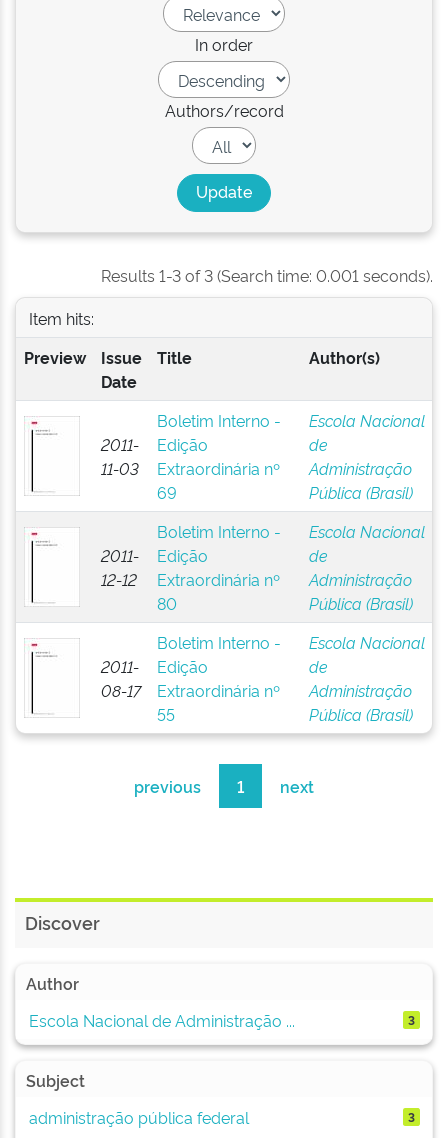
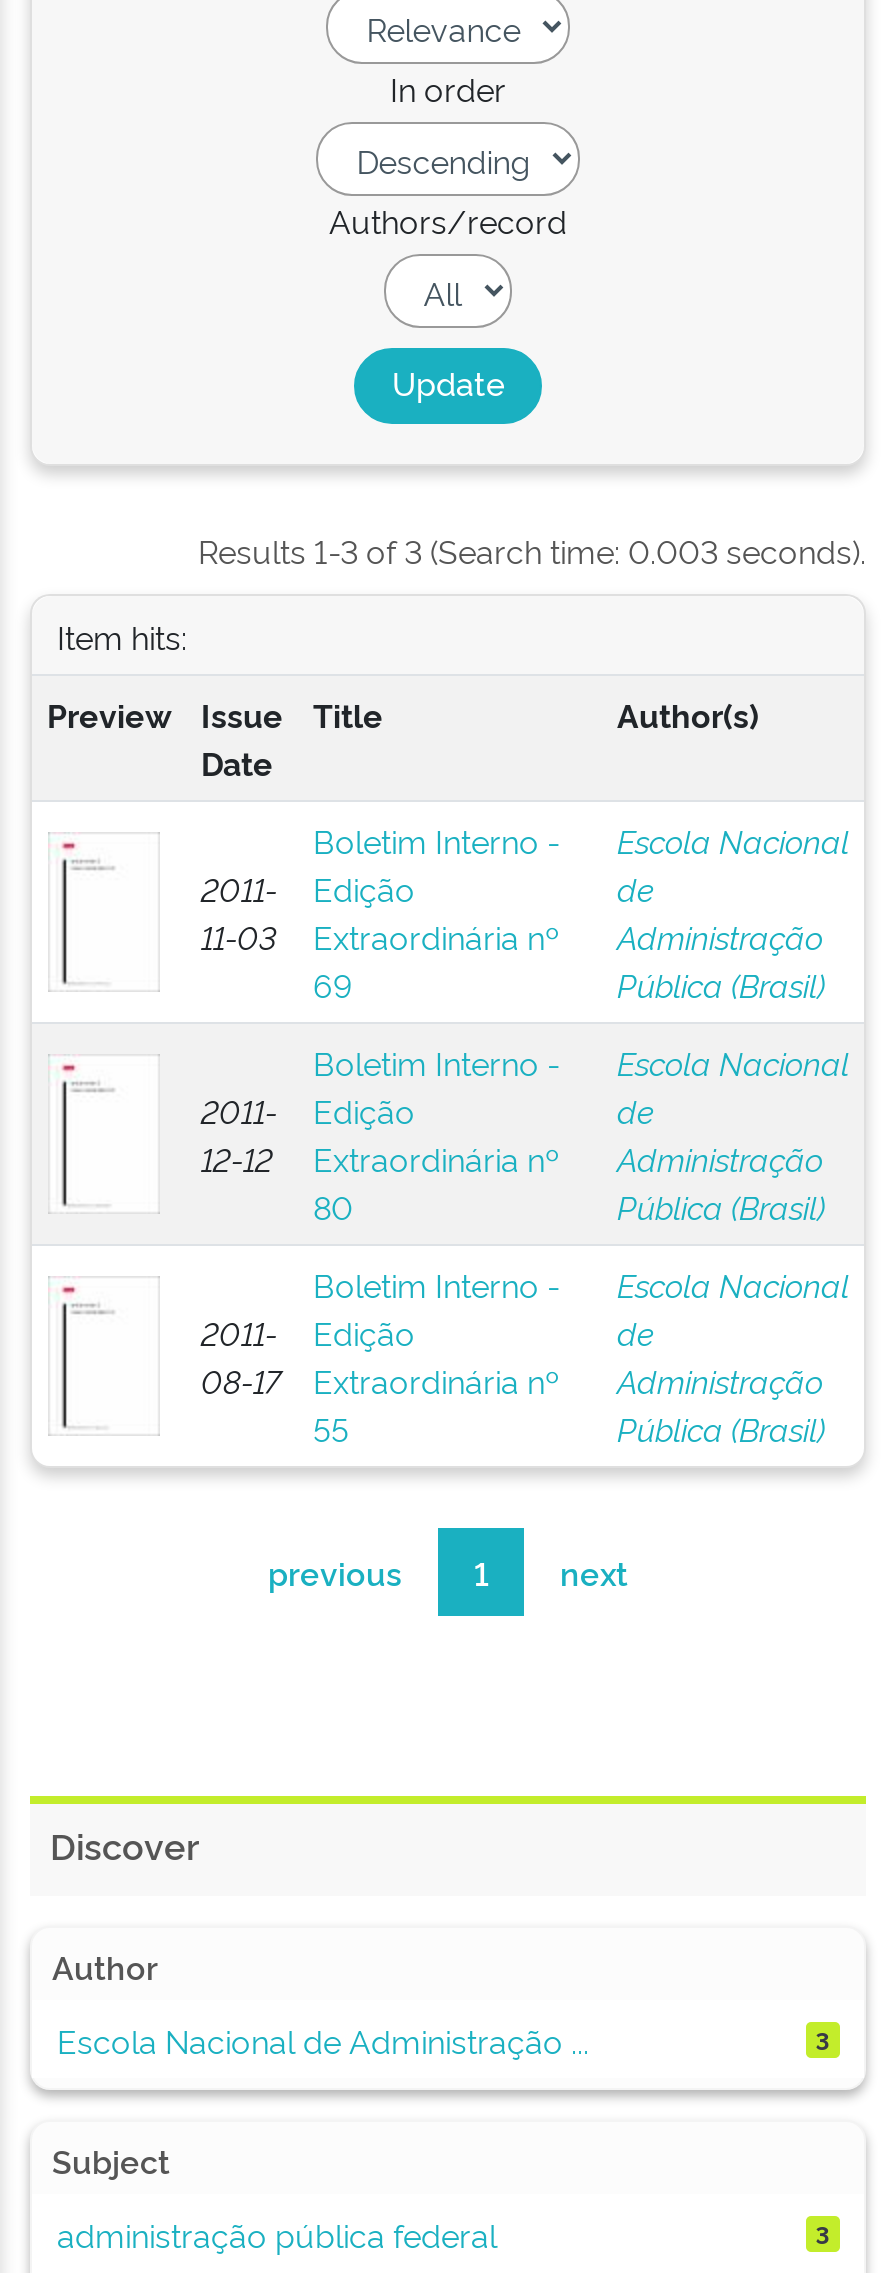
- Results 1-3 of 3 (Search time: 0.001 seconds).
+ Results 1-3 of 3 (Search time: 0.003 seconds).
